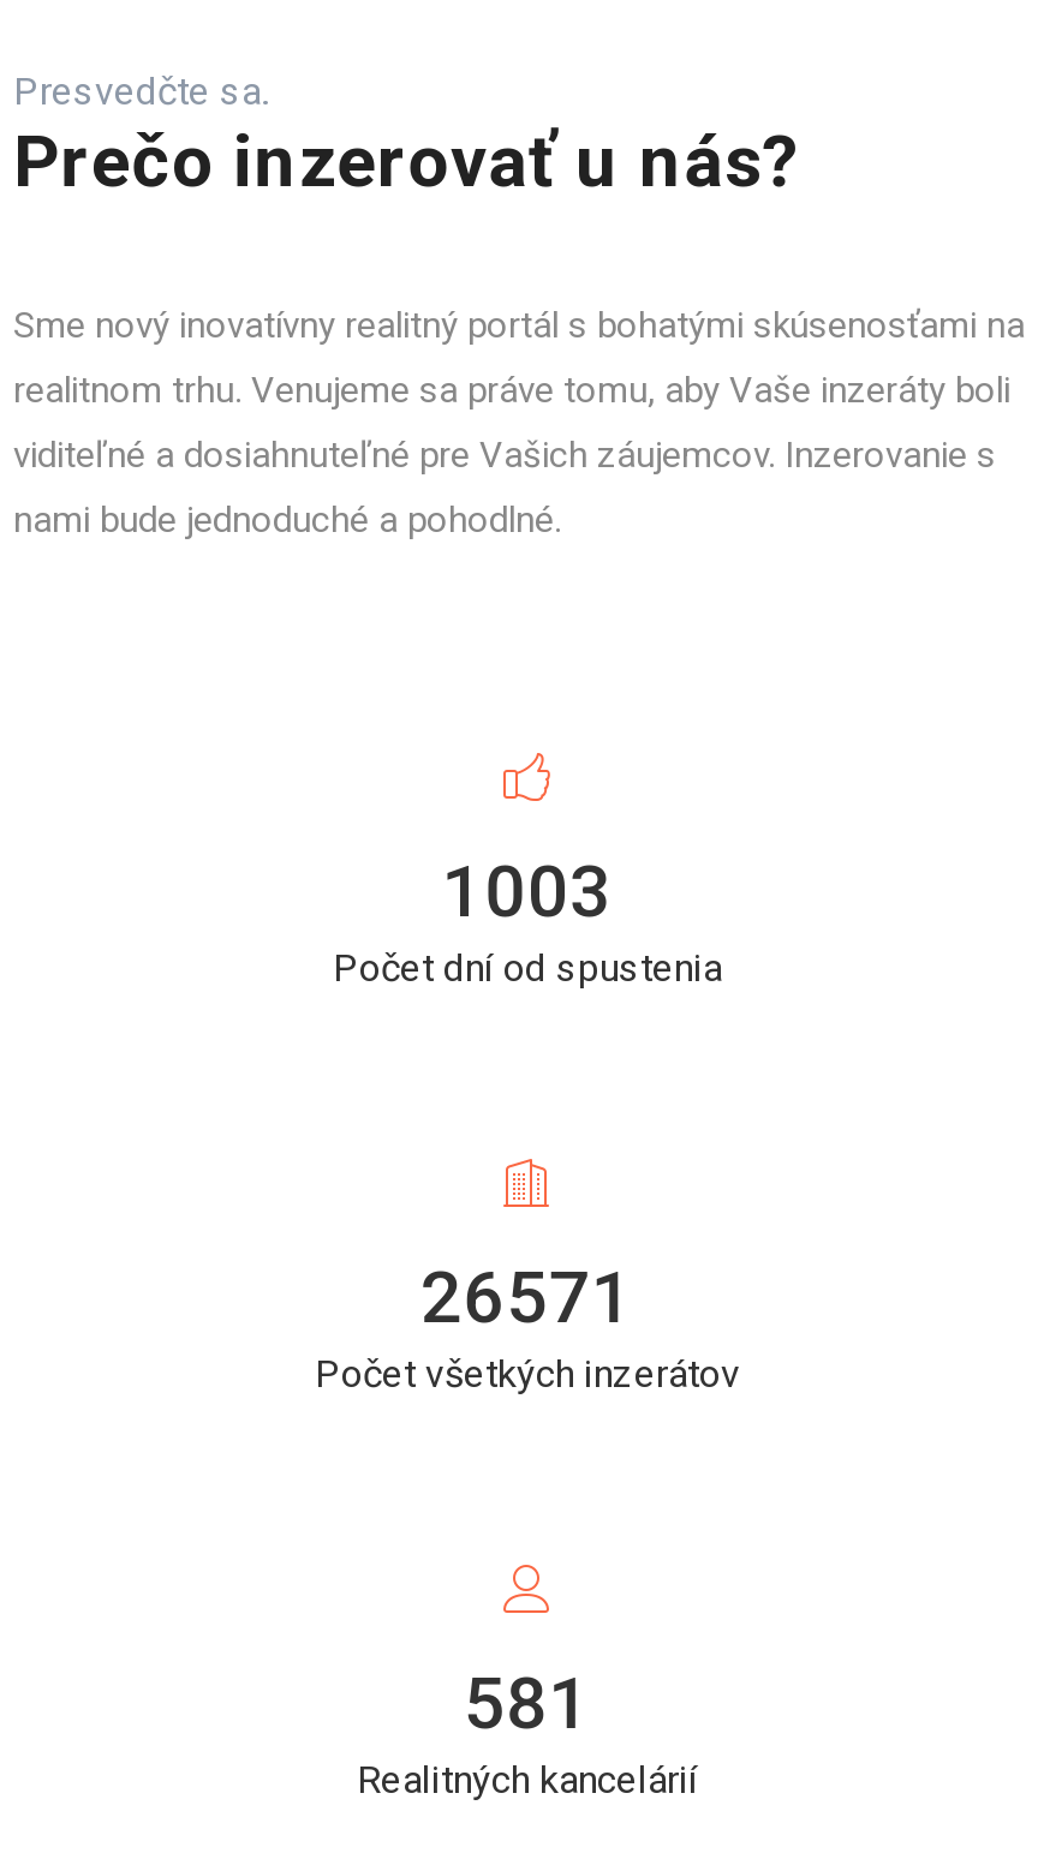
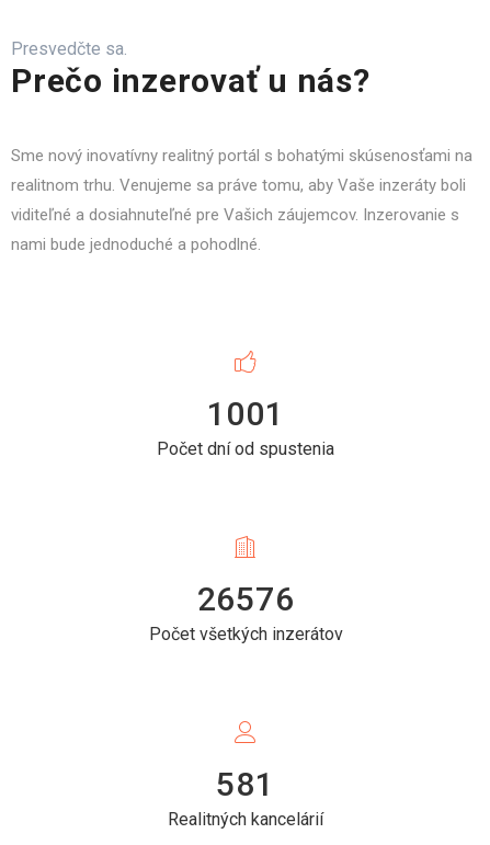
- 1003
+ 1001

- 26571
+ 26576
